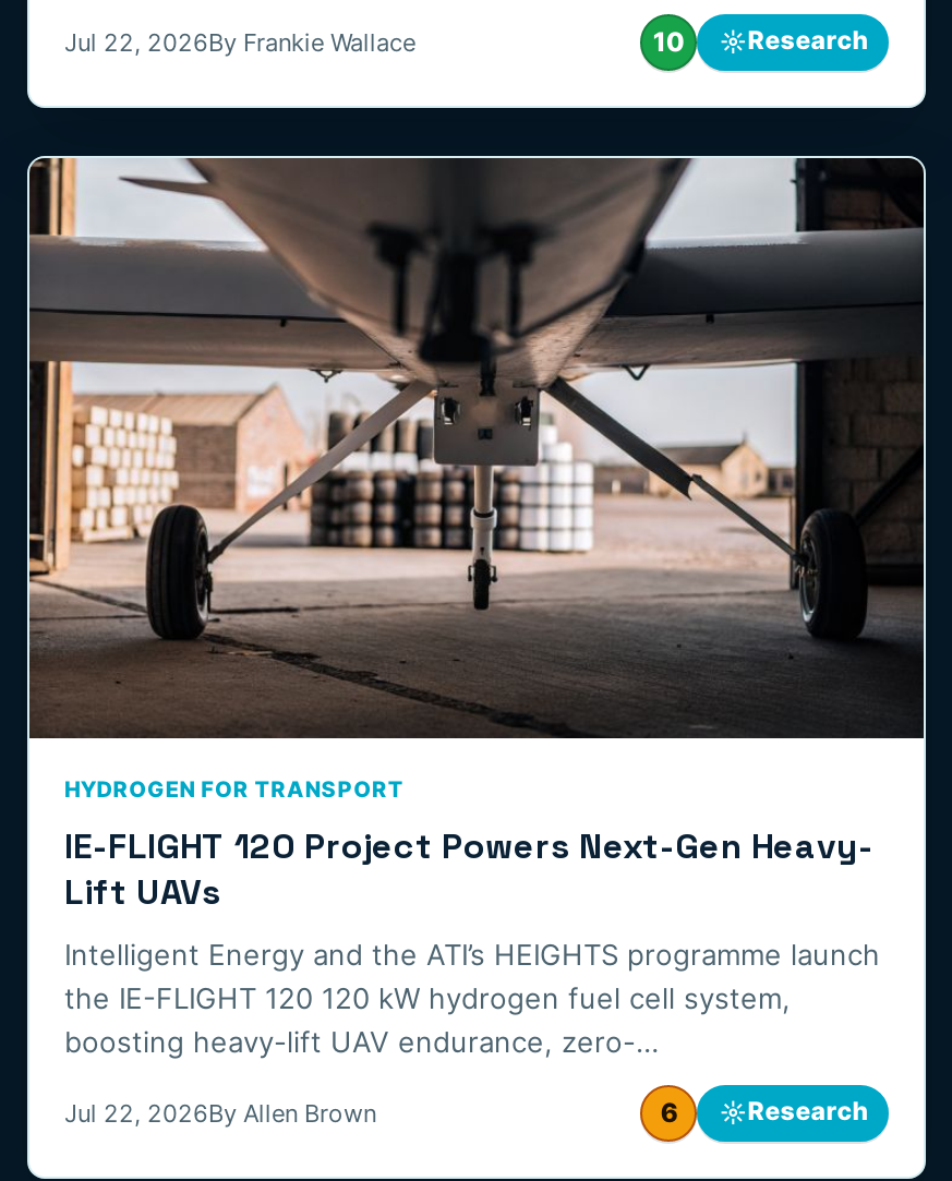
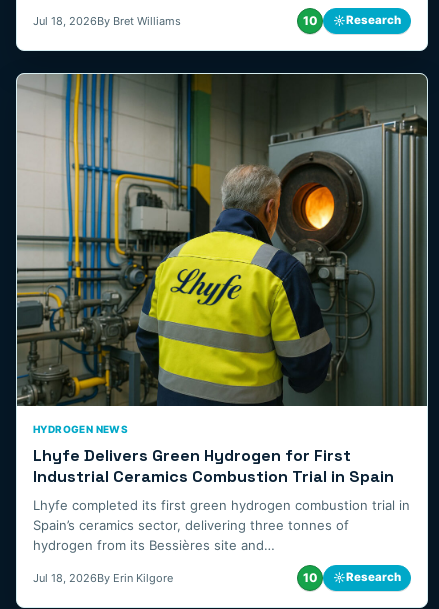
- Jul 22, 2026By Frankie Wallace
+ Jul 18, 2026By Bret Williams

- [image]
- HYDROGEN FOR TRANSPORT
+ [image]
+ HYDROGEN NEWS

- IE-FLIGHT 120 Project Powers Next-Gen Heavy-
- Lift UAVs
+ Lhyfe Delivers Green Hydrogen for First
+ Industrial Ceramics Combustion Trial in Spain

- Intelligent Energy and the ATI’s HEIGHTS programme launch
- the IE-FLIGHT 120 120 kW hydrogen fuel cell system,
- boosting heavy-lift UAV endurance, zero-…
+ Lhyfe completed its first green hydrogen combustion trial in
+ Spain’s ceramics sector, delivering three tonnes of
+ hydrogen from its Bessières site and…

- Jul 22, 2026By Allen Brown
- 6
+ Jul 18, 2026By Erin Kilgore
+ 10
